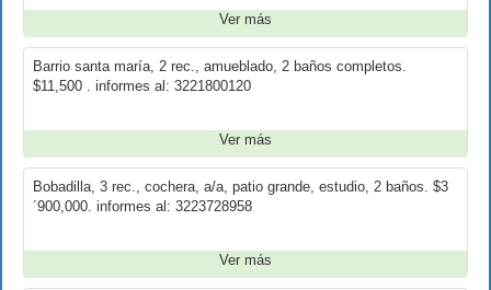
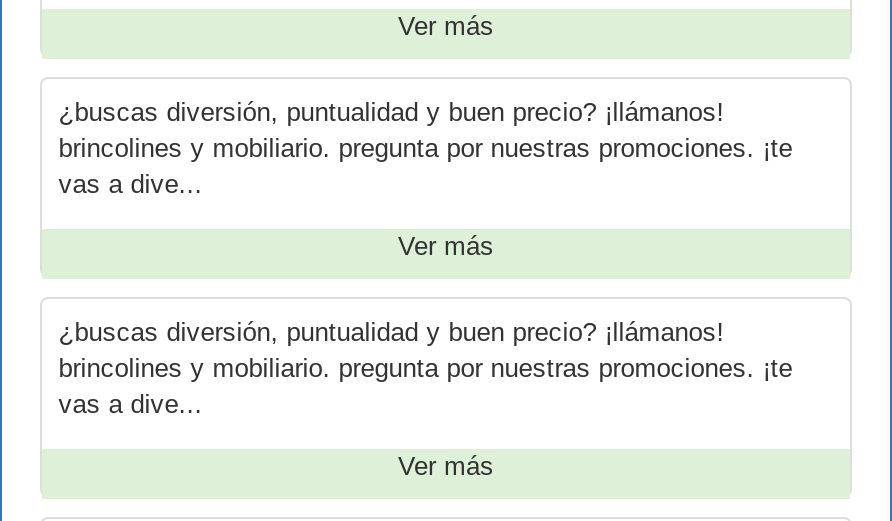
- Barrio santa maría, 2 rec., amueblado, 2 baños completos.
- $11,500 . informes al: 3221800120
+ ¿buscas diversión, puntualidad y buen precio? ¡llámanos!
+ brincolines y mobiliario. pregunta por nuestras promociones. ¡te
+ vas a dive...

- Bobadilla, 3 rec., cochera, a/a, patio grande, estudio, 2 baños. $3
- ´900,000. informes al: 3223728958
+ ¿buscas diversión, puntualidad y buen precio? ¡llámanos!
+ brincolines y mobiliario. pregunta por nuestras promociones. ¡te
+ vas a dive...
